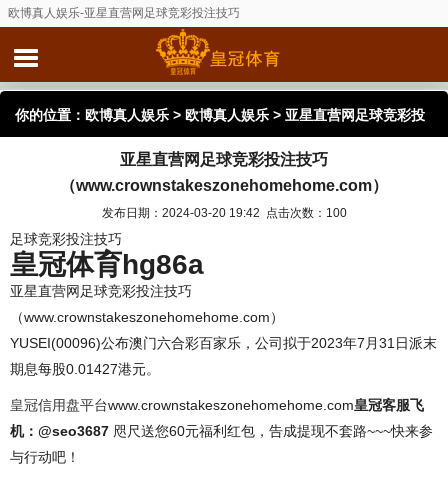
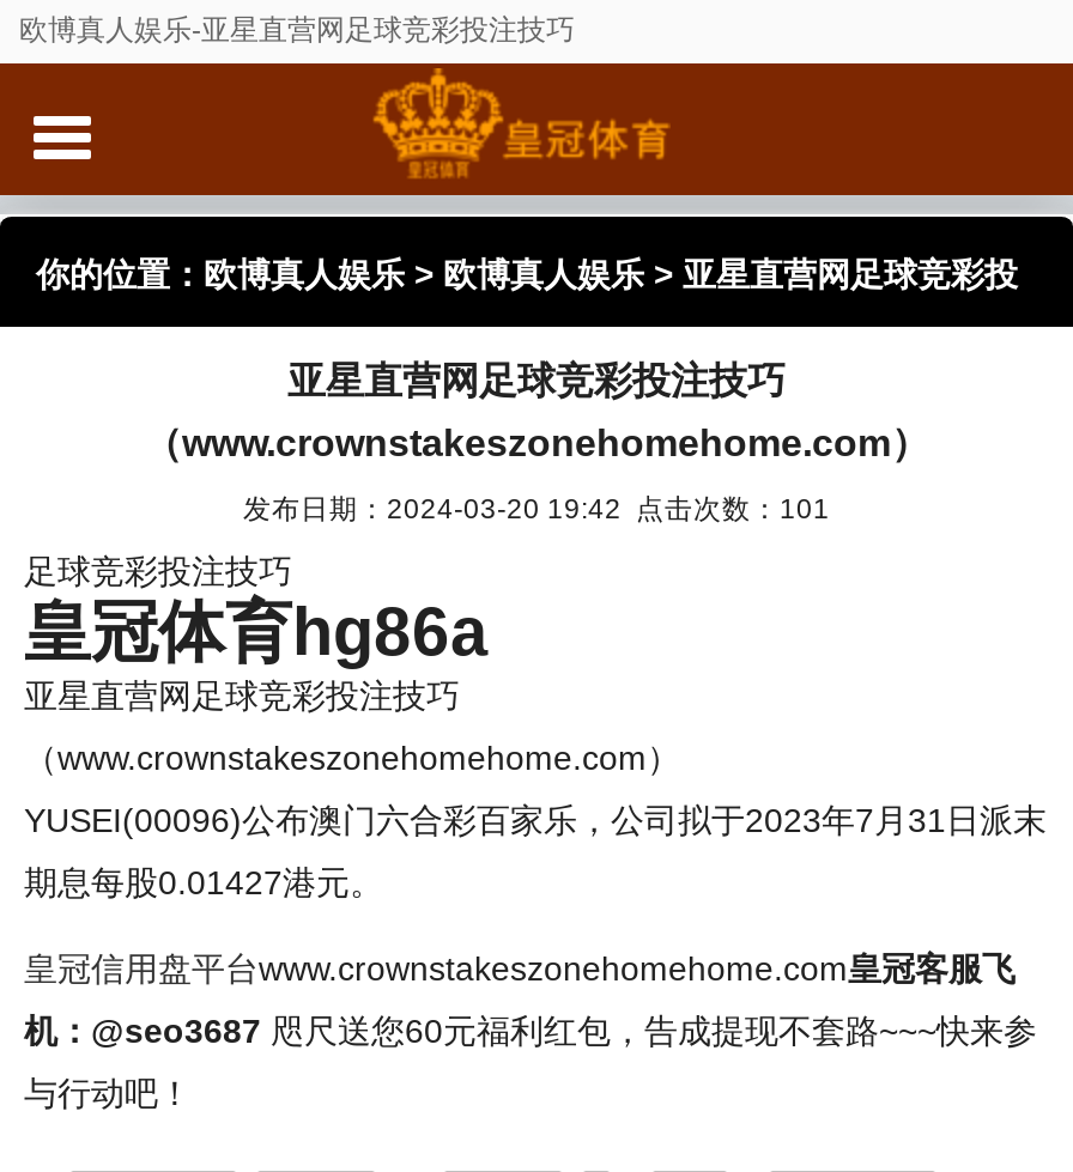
- 发布日期：2024-03-20 19:42 点击次数：100
+ 发布日期：2024-03-20 19:42 点击次数：101
